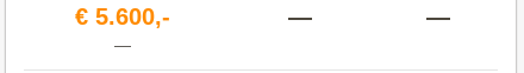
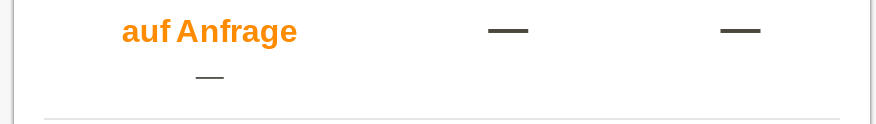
- € 5.600,-
+ auf Anfrage
